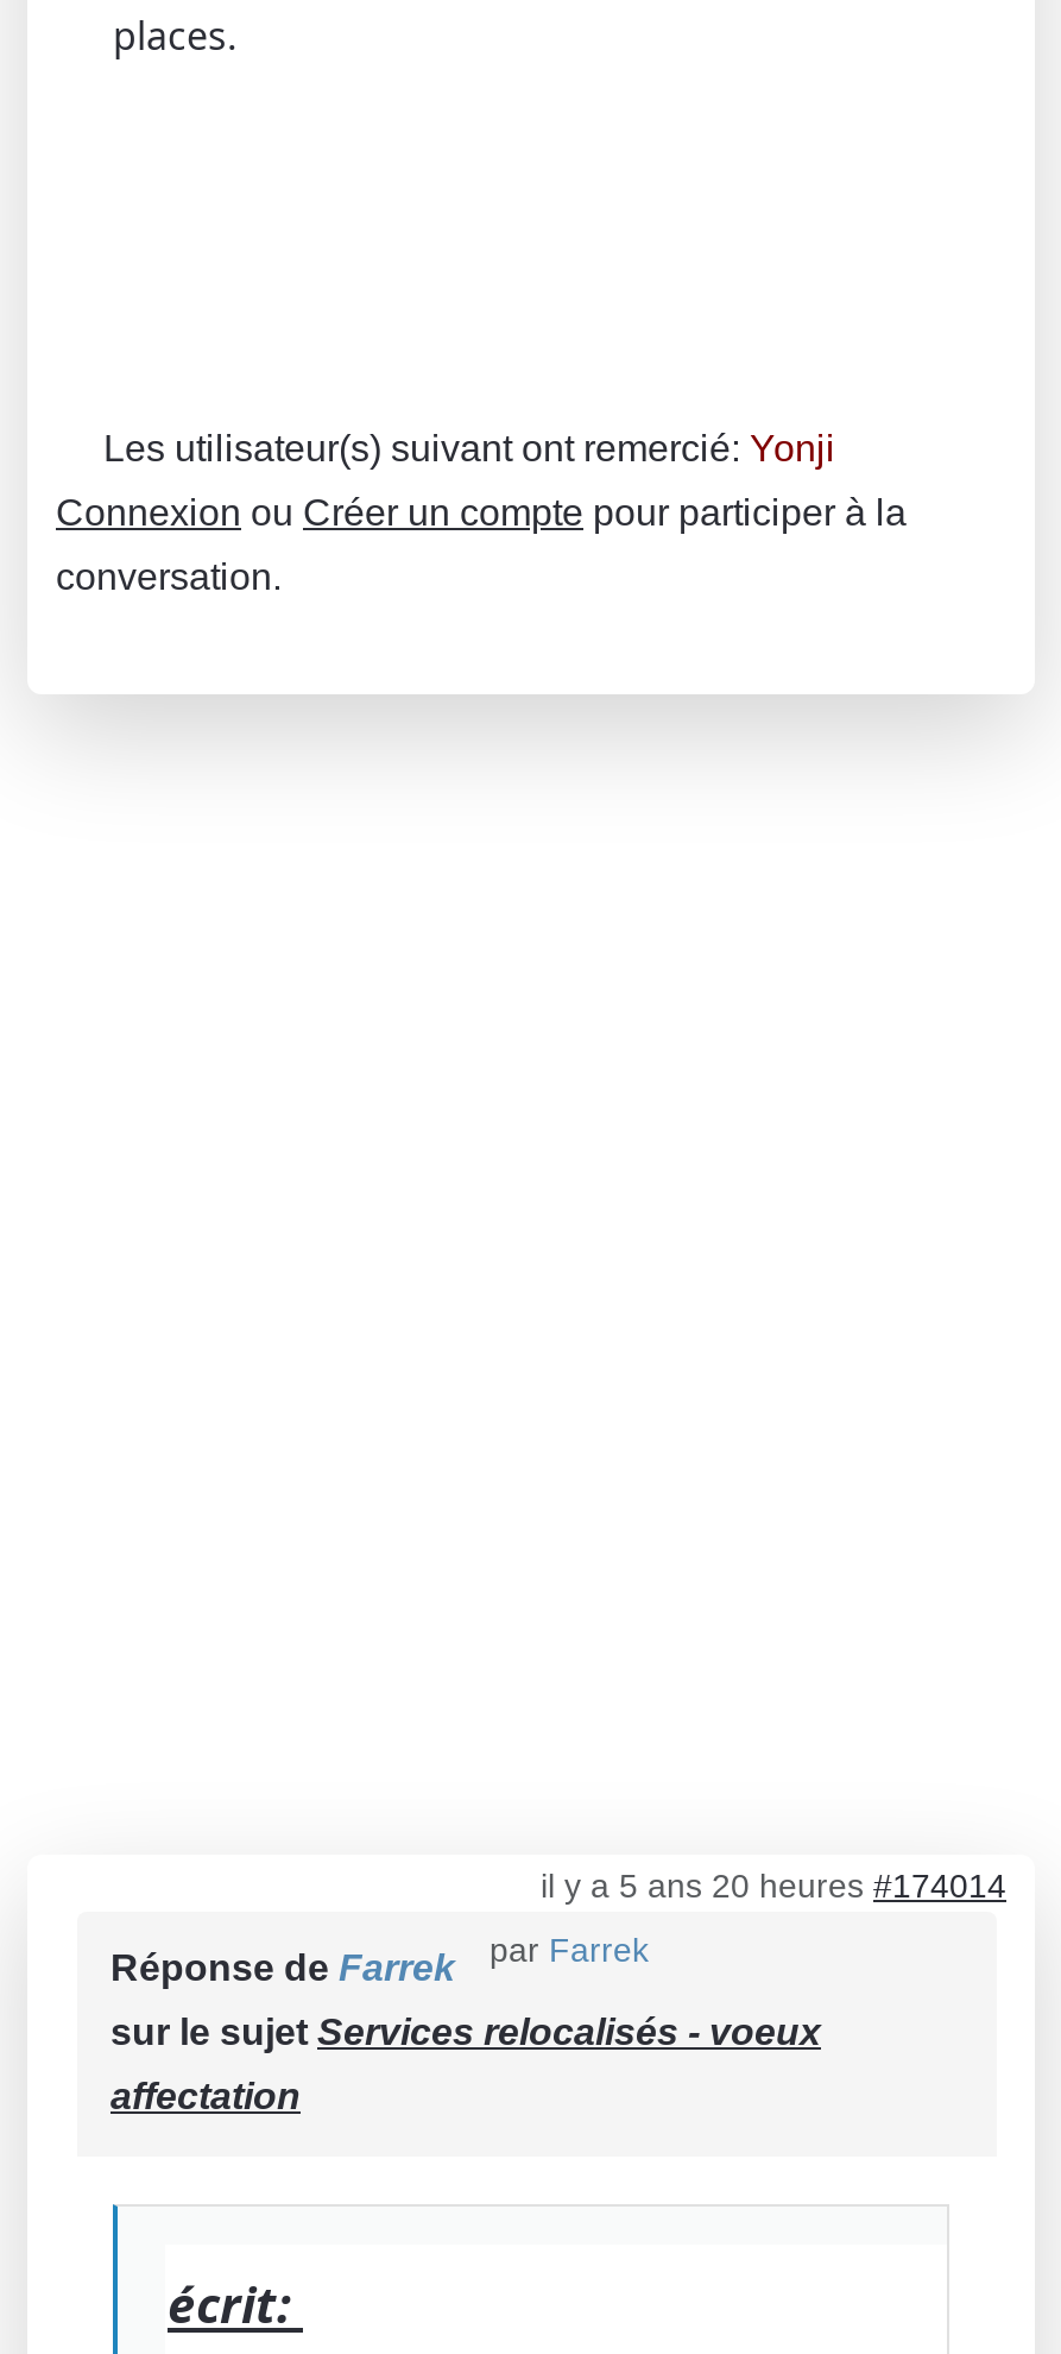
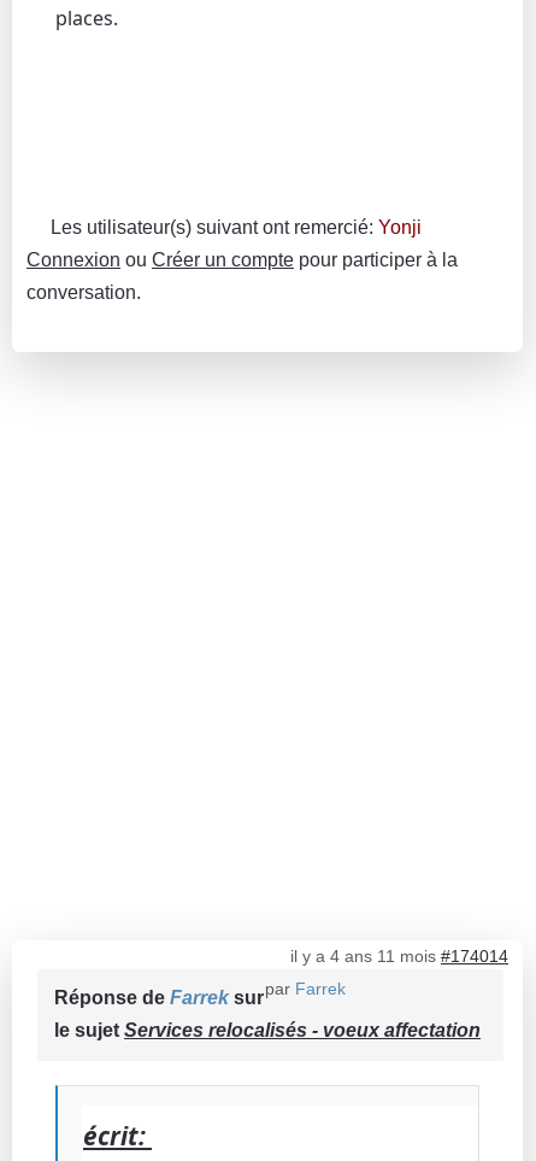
- il y a 5 ans 20 heures #174014
+ il y a 4 ans 11 mois #174014
